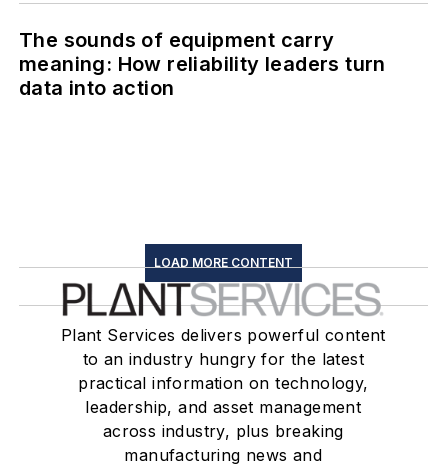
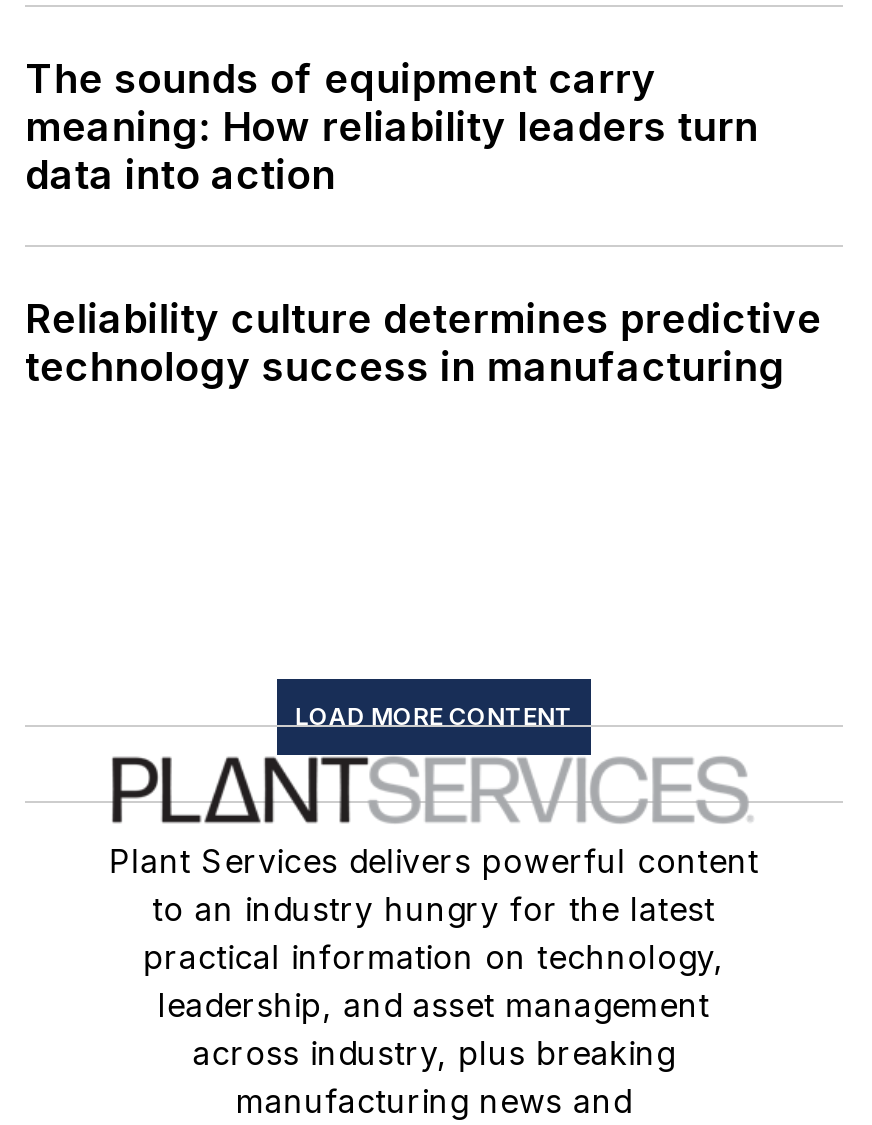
+ Reliability culture determines predictive
+ technology success in manufacturing
